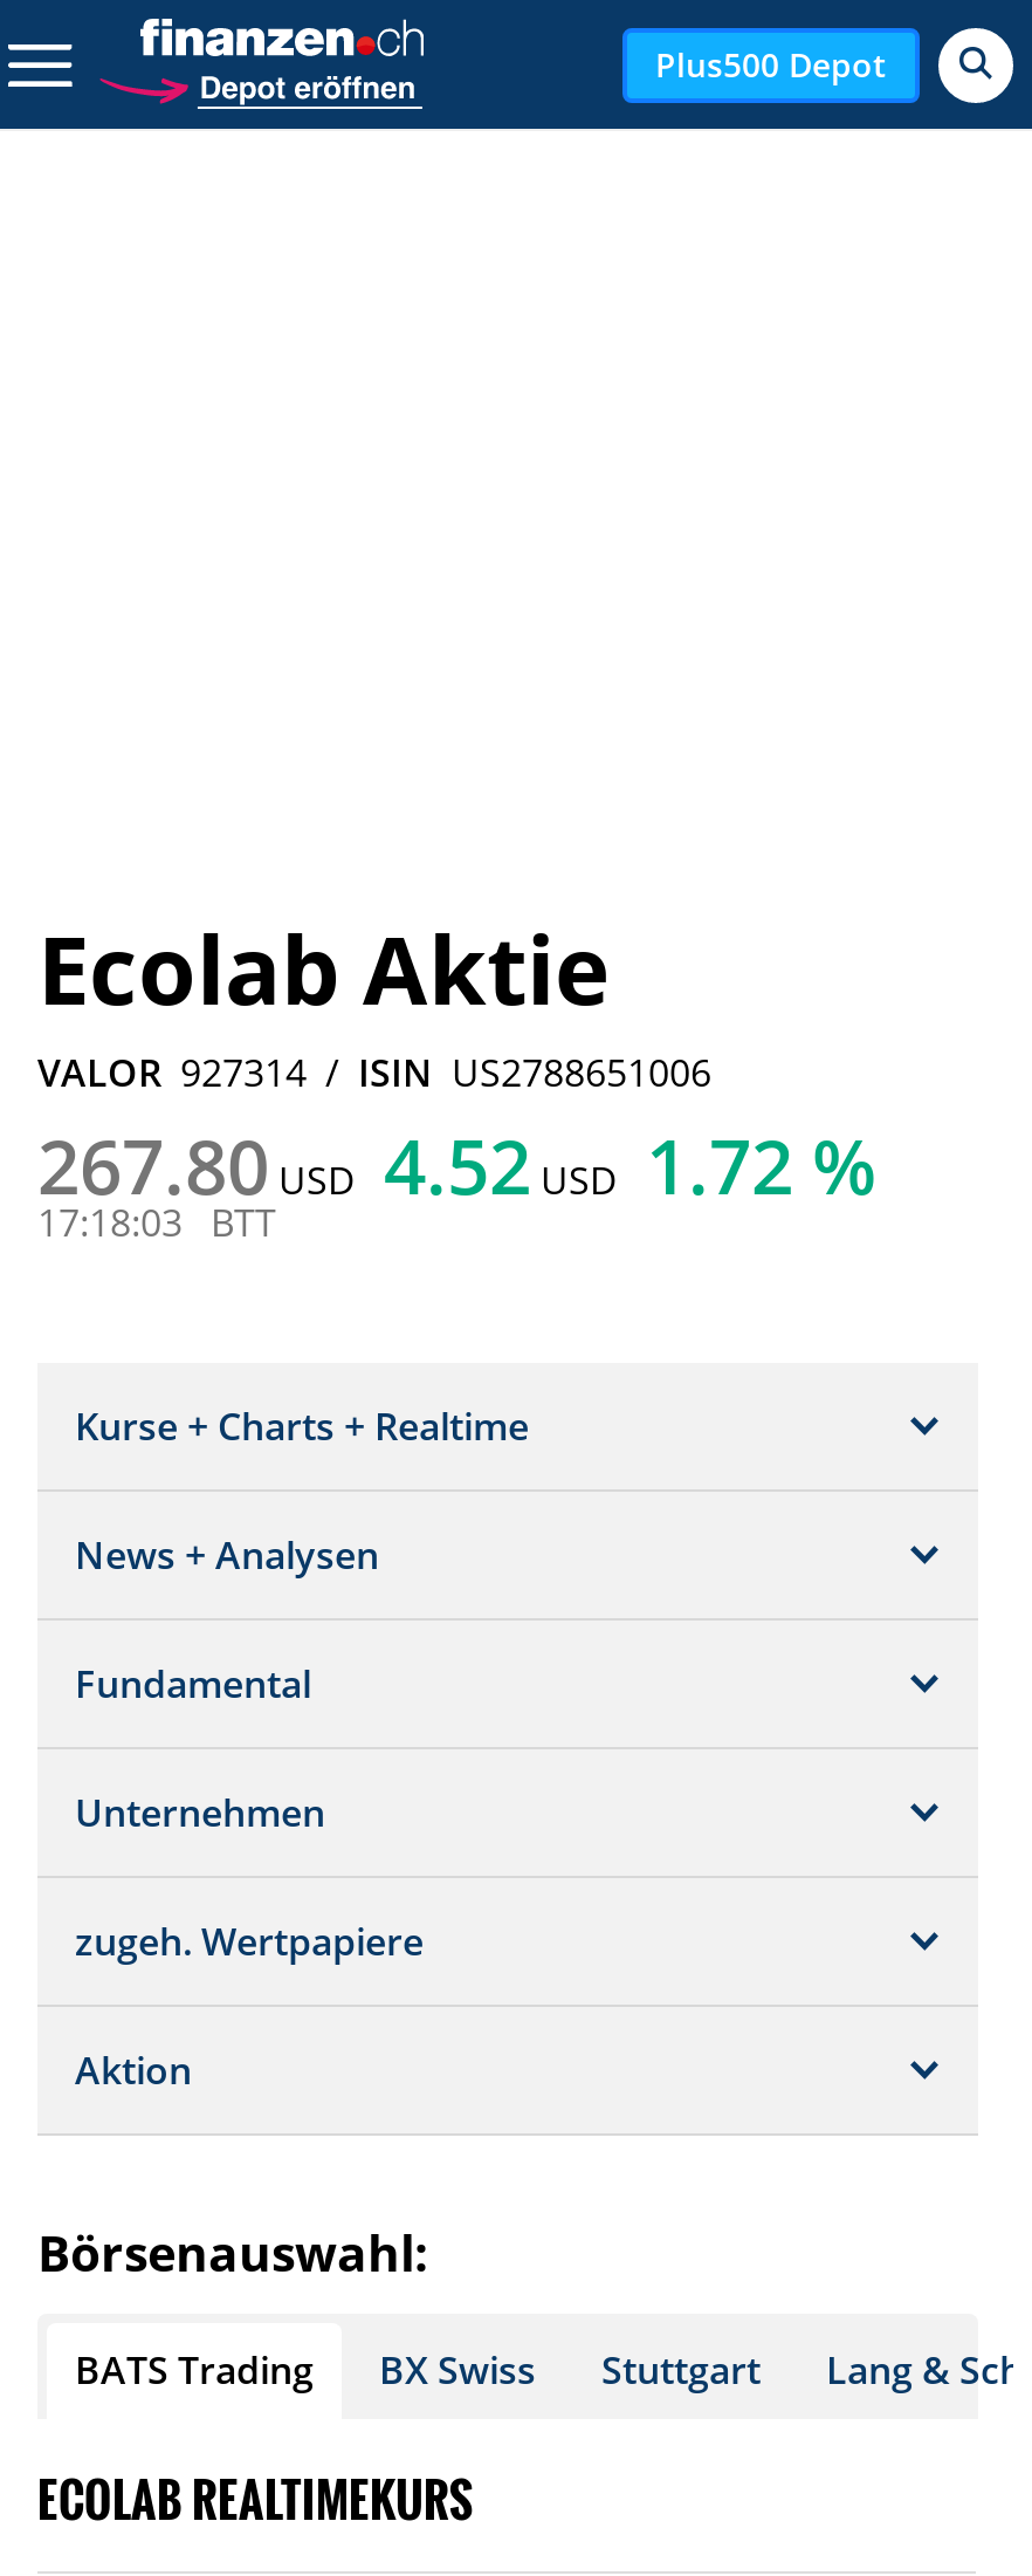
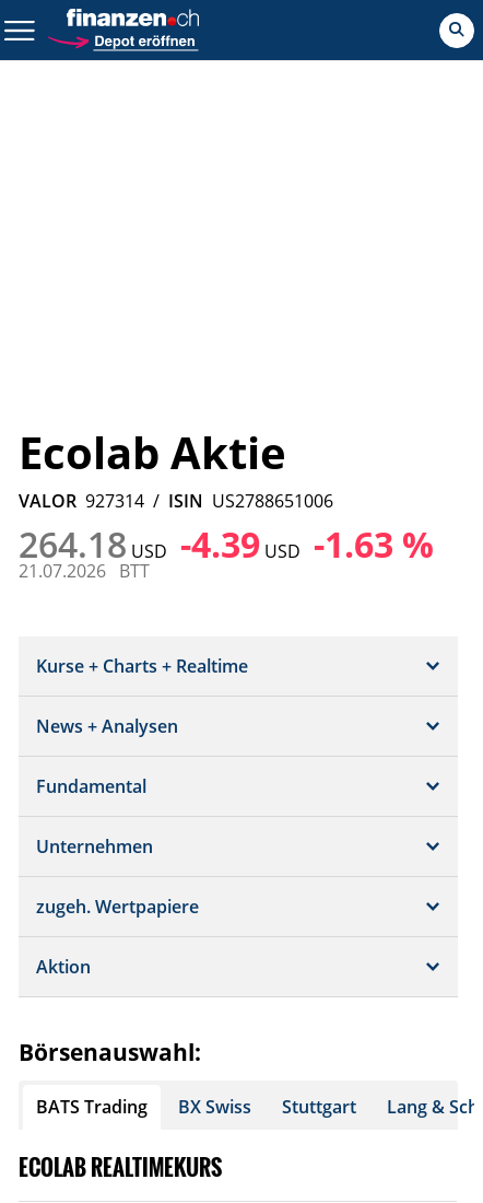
- Plus500 Depot

- 267.80 USD 4.52 USD 1.72 %
+ 264.18 USD -4.39 USD -1.63 %

- 17:18:03 BTT
+ 21.07.2026 BTT
